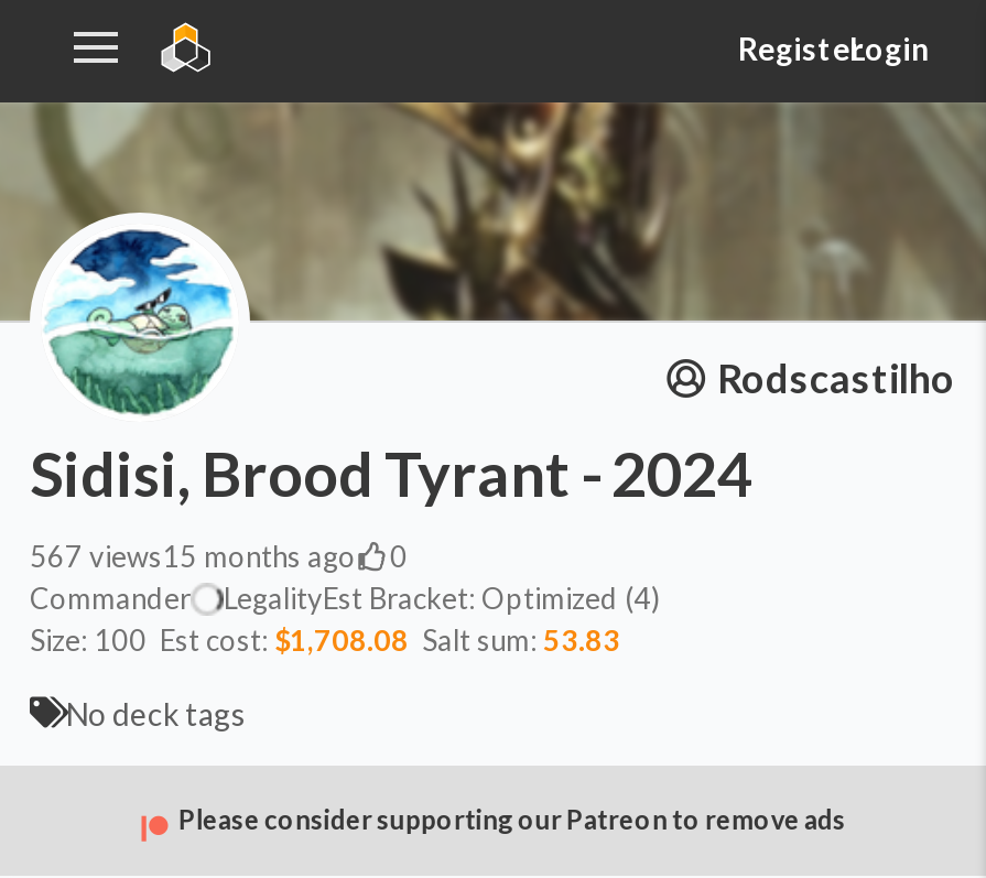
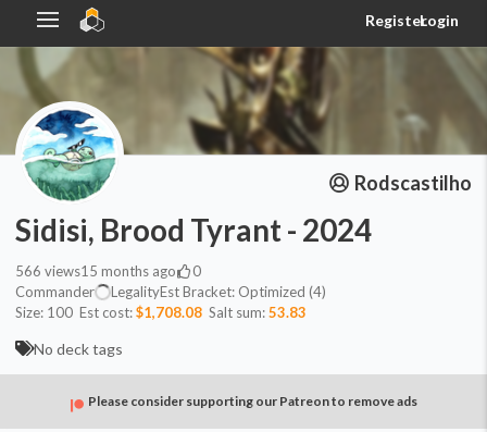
- 567 views15 months ago
+ 566 views15 months ago
